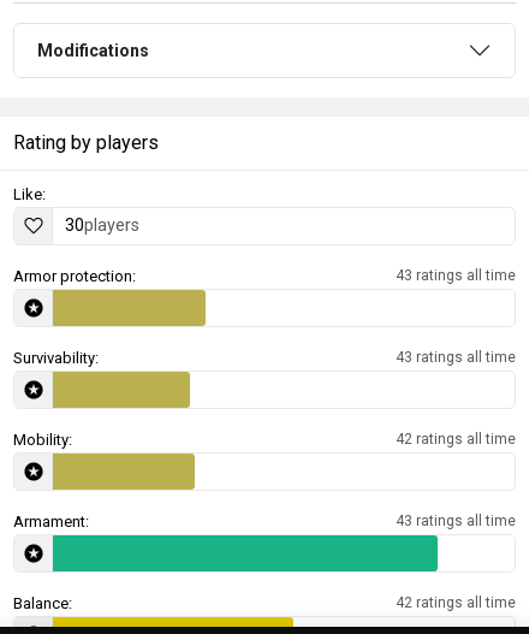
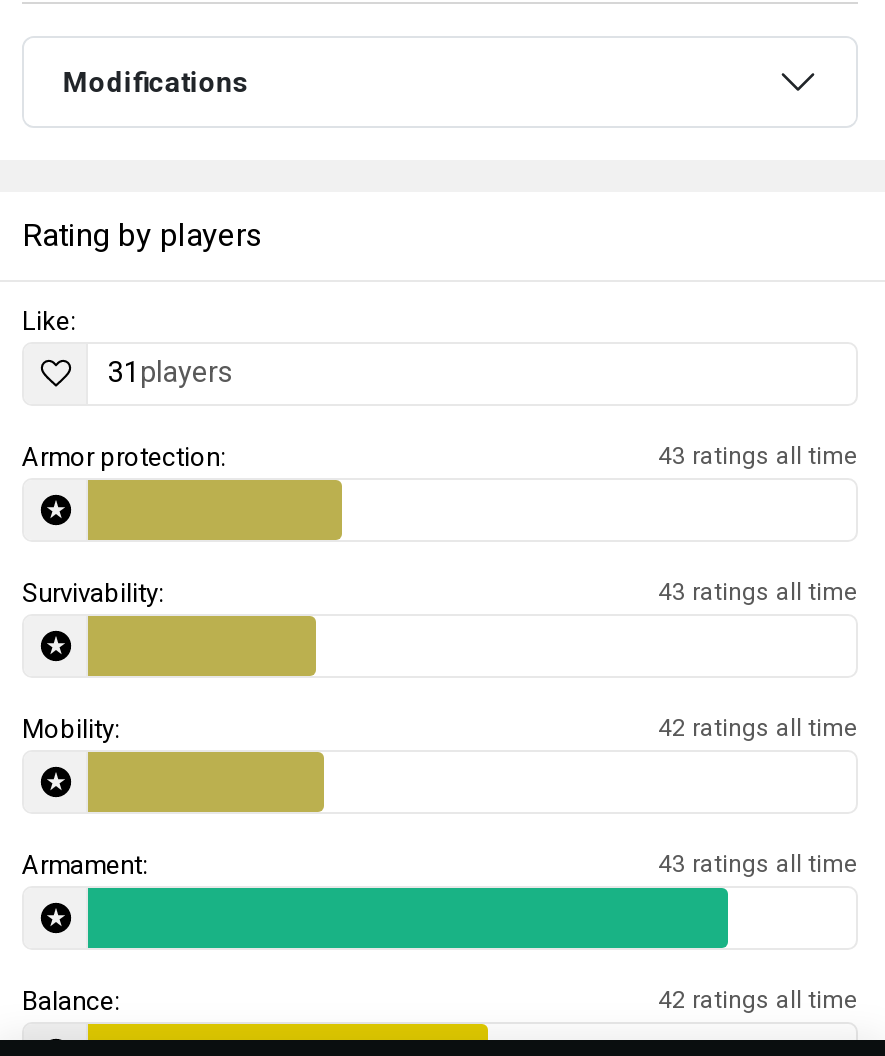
- 30 players
+ 31 players
